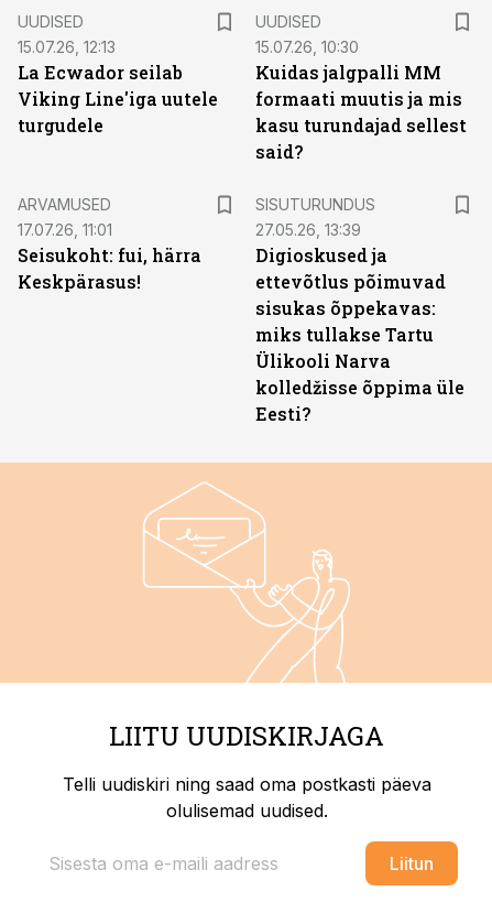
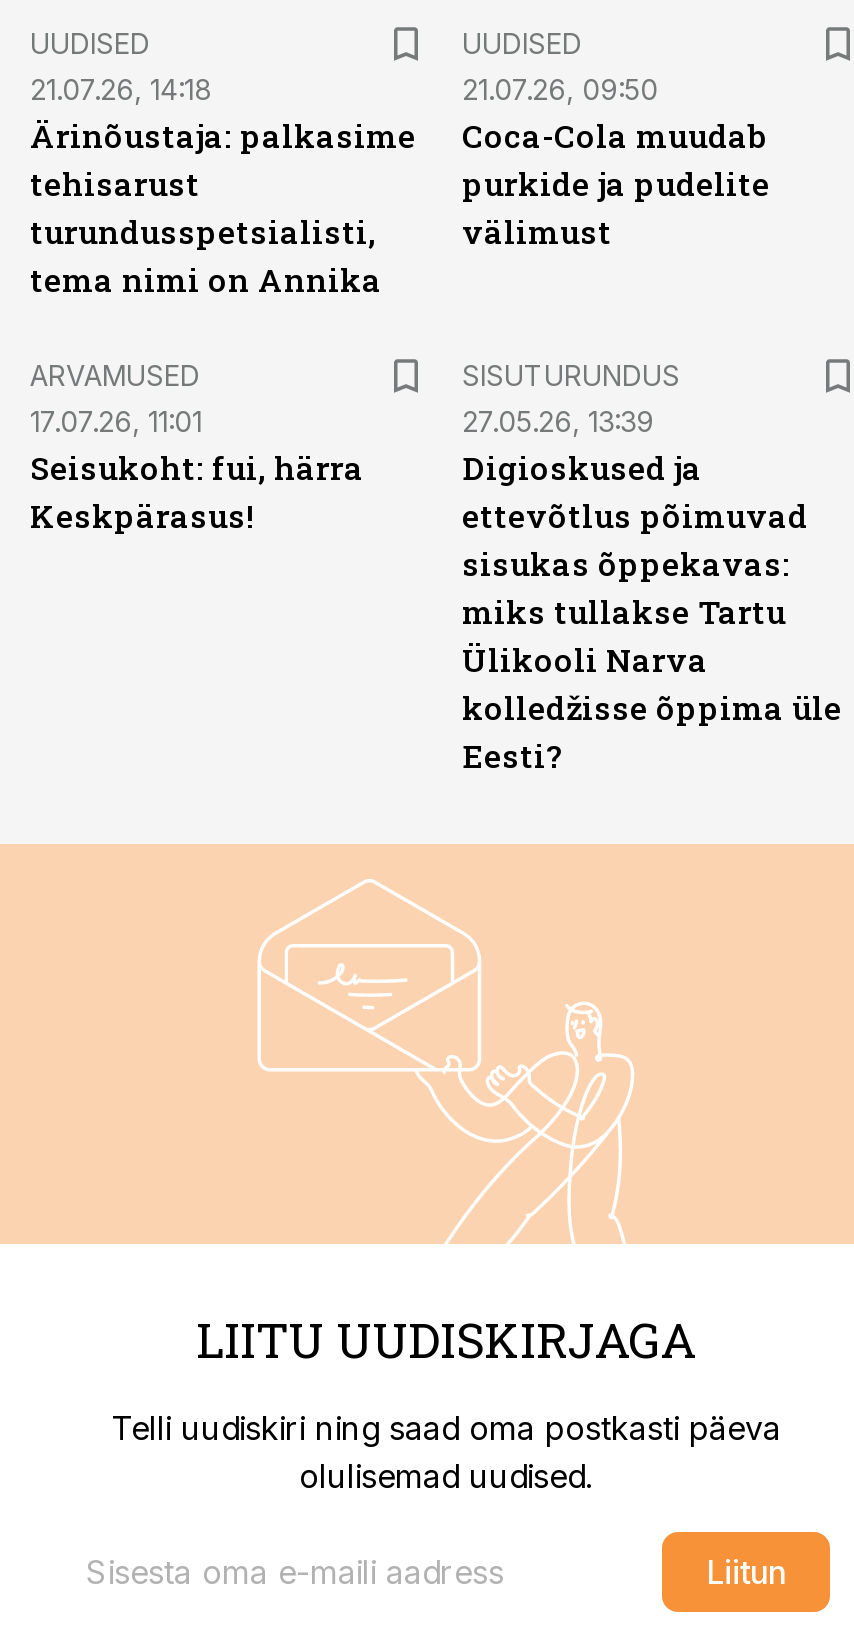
- 15.07.26, 12:13
- La Ecwador seilab
- Viking Line'iga uutele
- turgudele
+ 21.07.26, 14:18
+ Ärinõustaja: palkasime
+ tehisarust
+ turundusspetsialisti,
+ tema nimi on Annika

- 15.07.26, 10:30
- Kuidas jalgpalli MM
- formaati muutis ja mis
- kasu turundajad sellest
- said?
+ 21.07.26, 09:50
+ Coca-Cola muudab
+ purkide ja pudelite
+ välimust
